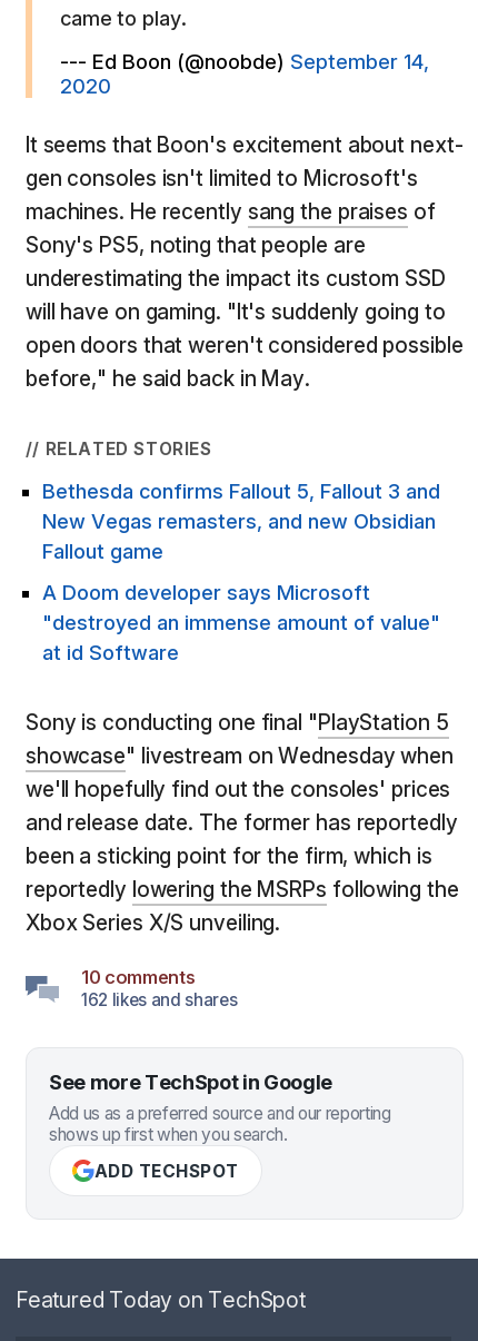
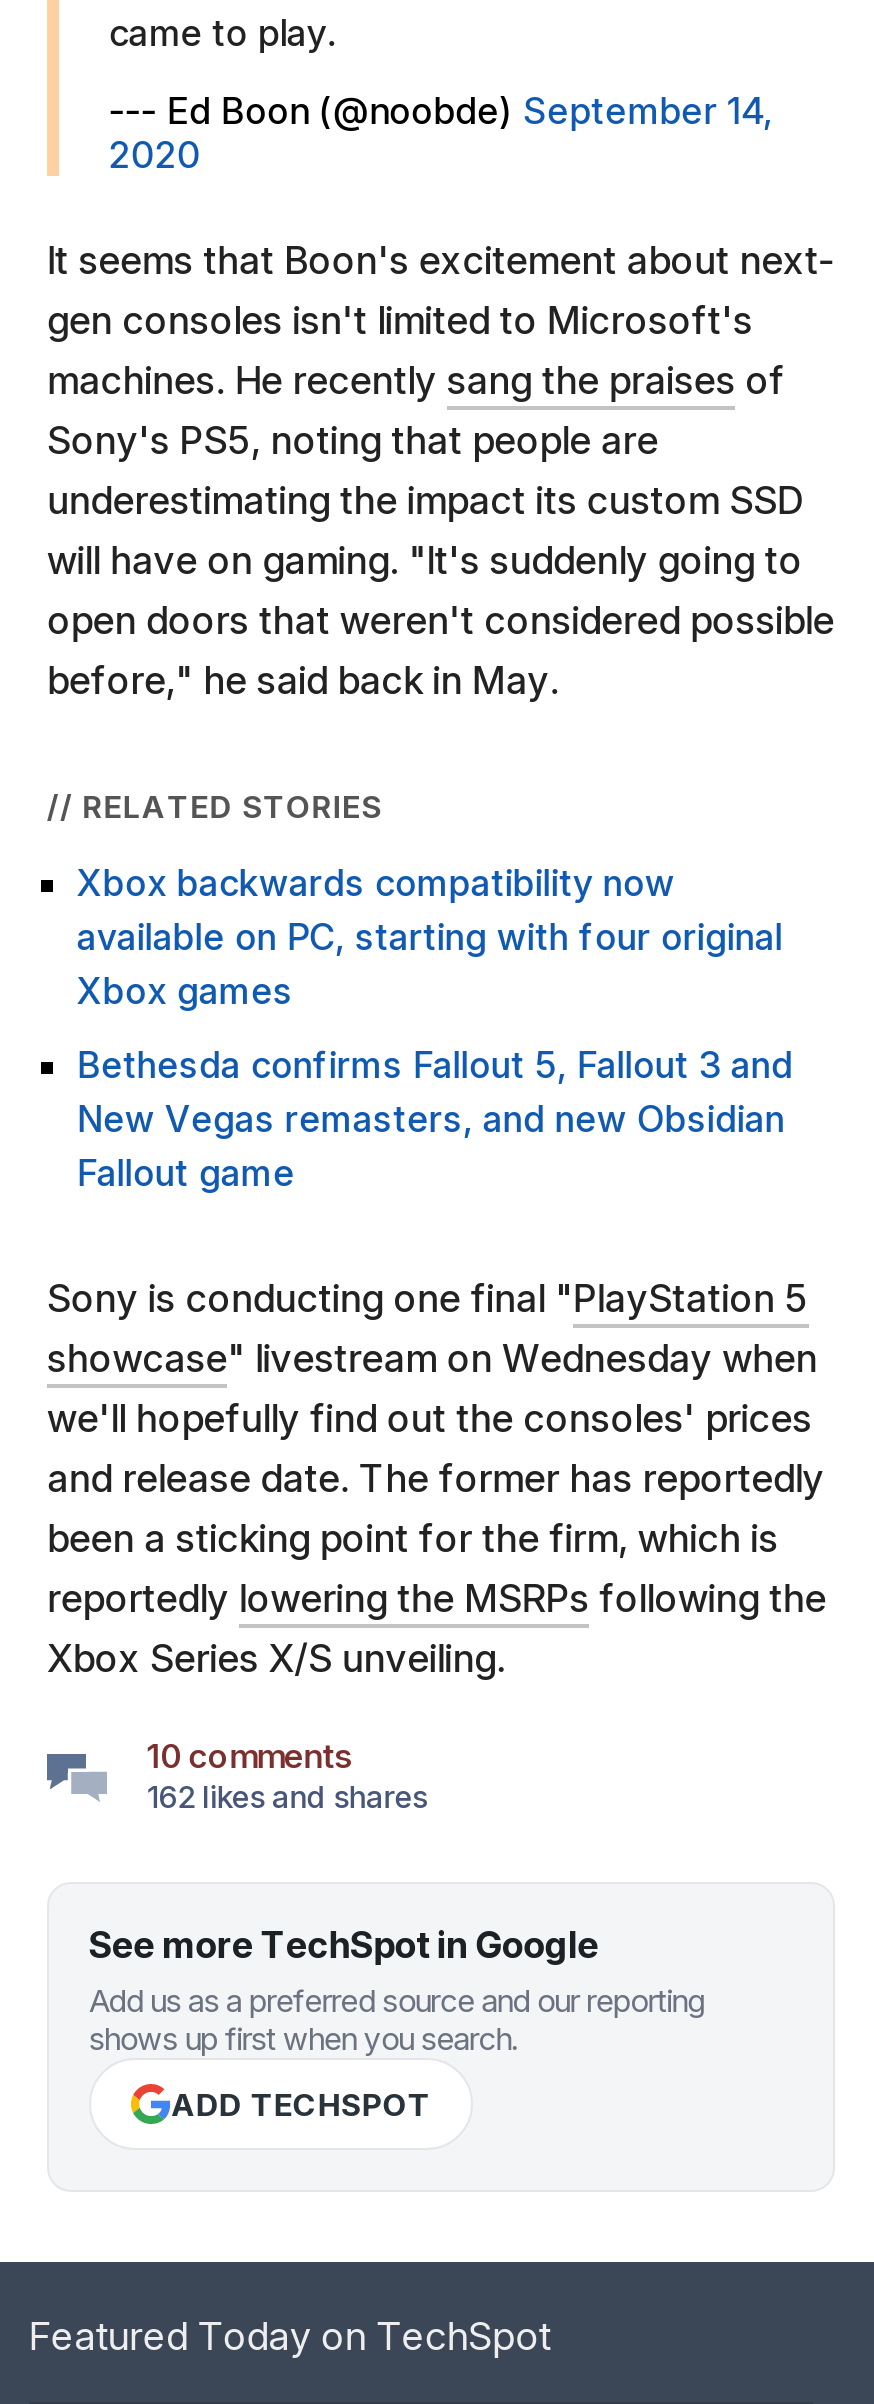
+ Xbox backwards compatibility now
+ available on PC, starting with four original
+ Xbox games

moved down: Bethesda confirms Fallout 5, Fallout 3 and | New Vegas remasters, and new Obsidian | Fallout game

- A Doom developer says Microsoft
- "destroyed an immense amount of value"
- at id Software
